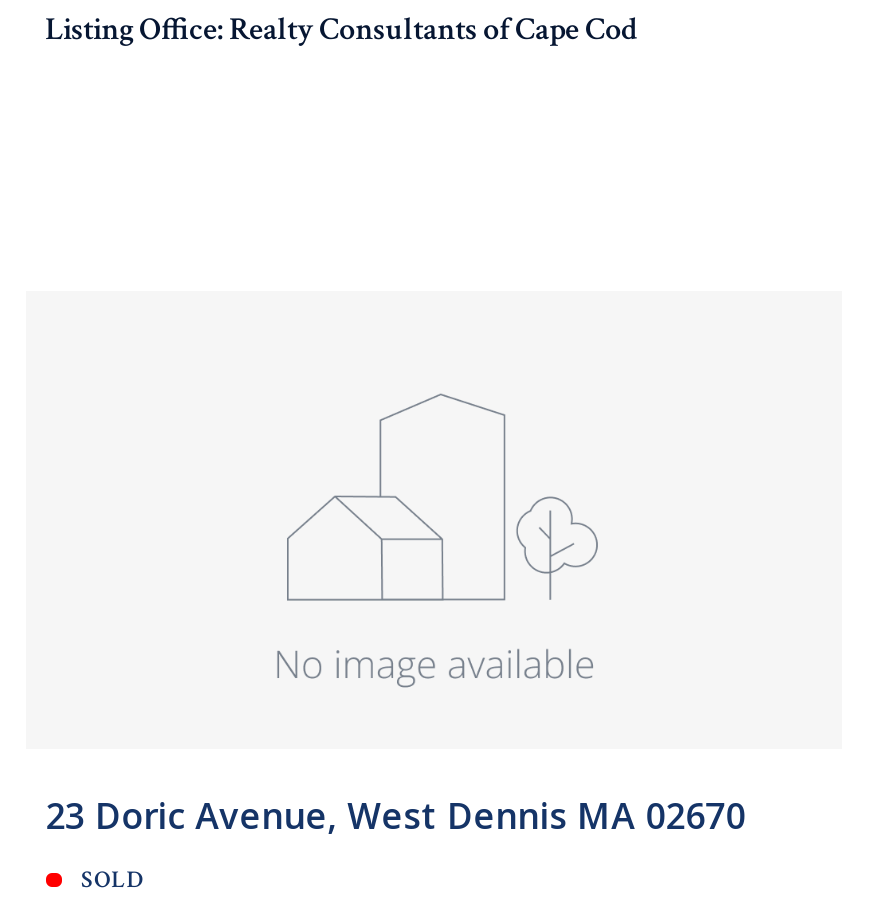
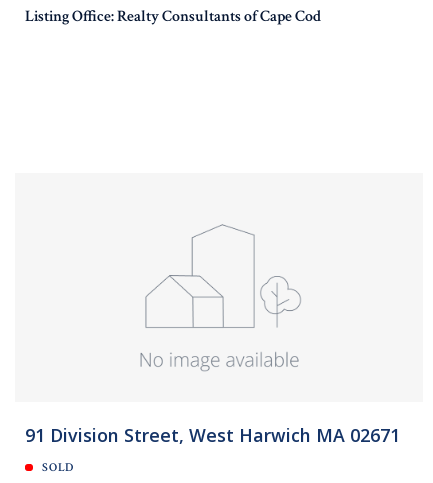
- 23 Doric Avenue, West Dennis MA 02670
+ 91 Division Street, West Harwich MA 02671
